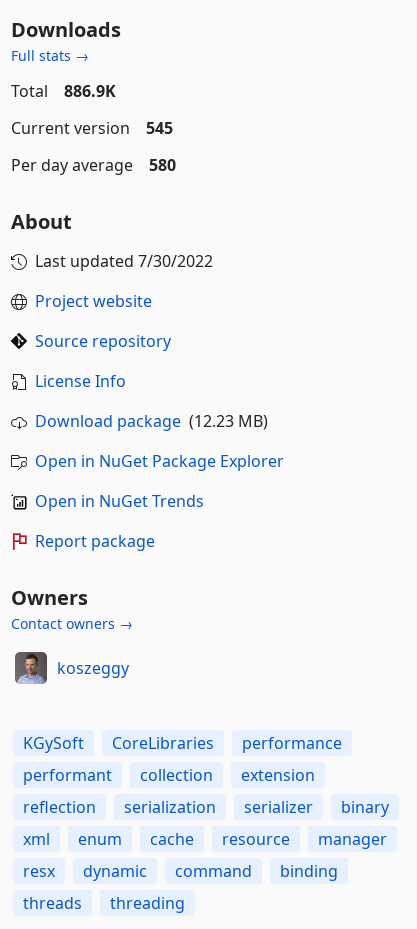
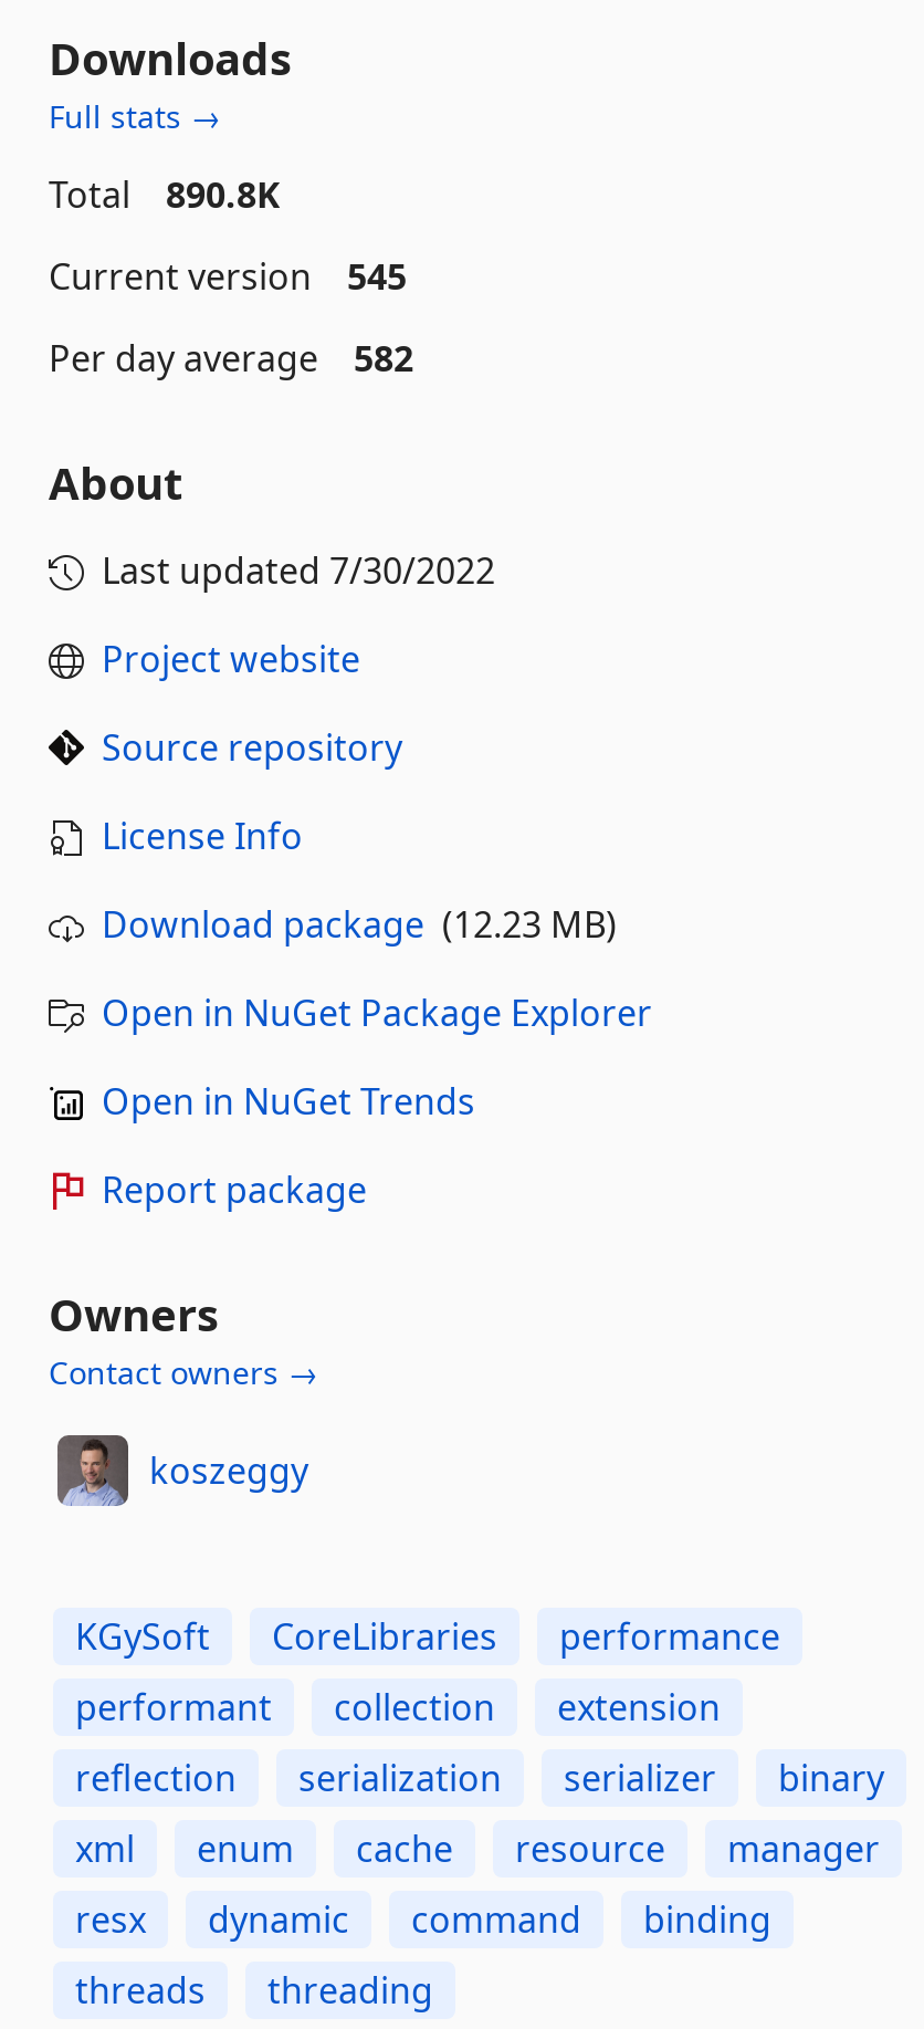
- Total 886.9K
+ Total 890.8K

- Per day average 580
+ Per day average 582
